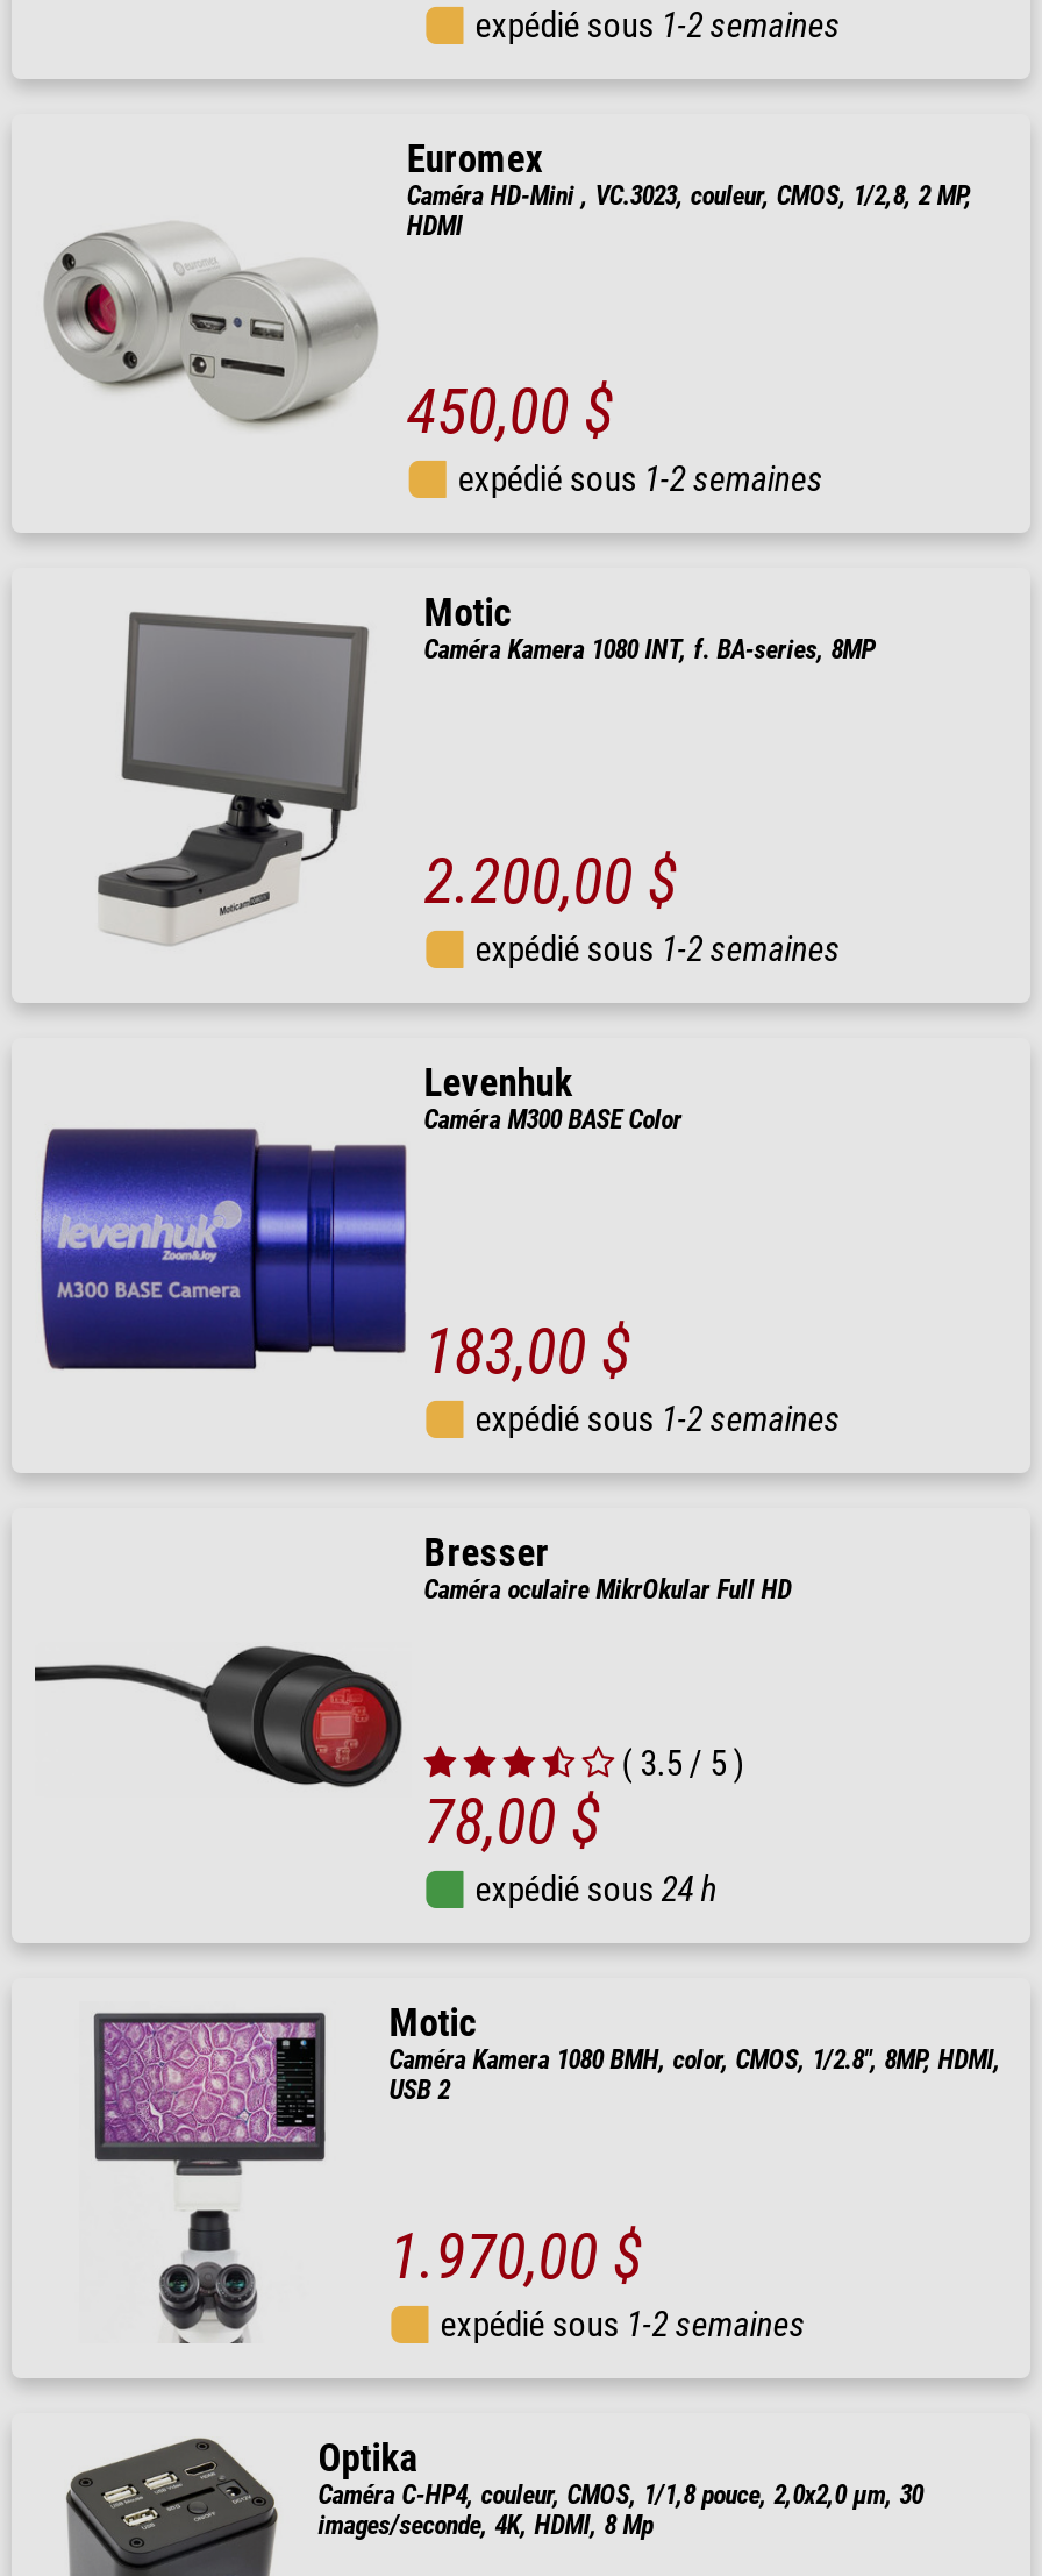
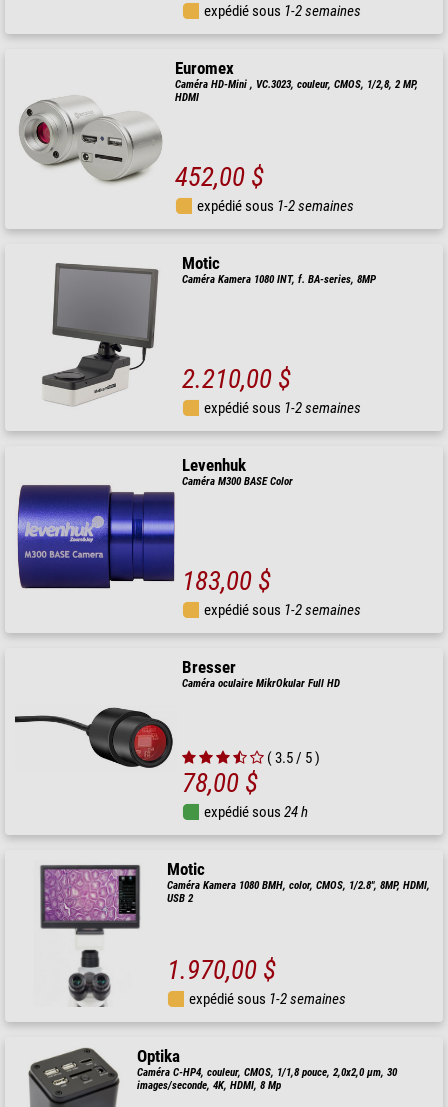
- 450,00 $
+ 452,00 $

- 2.200,00 $
+ 2.210,00 $
